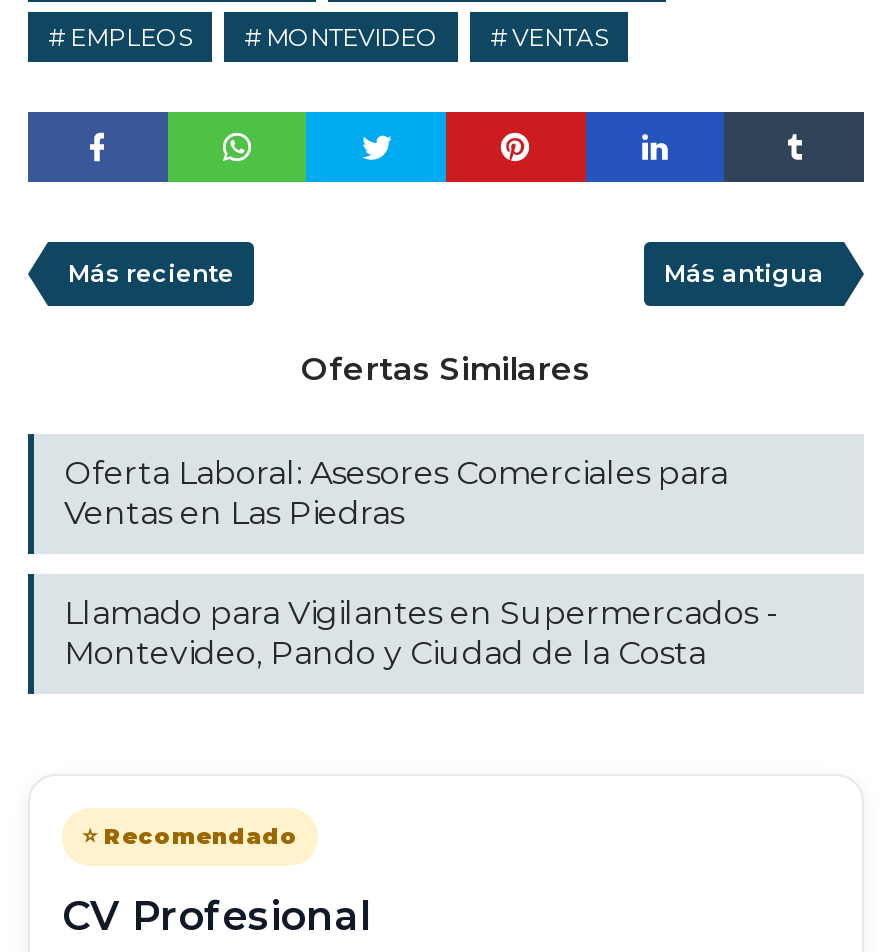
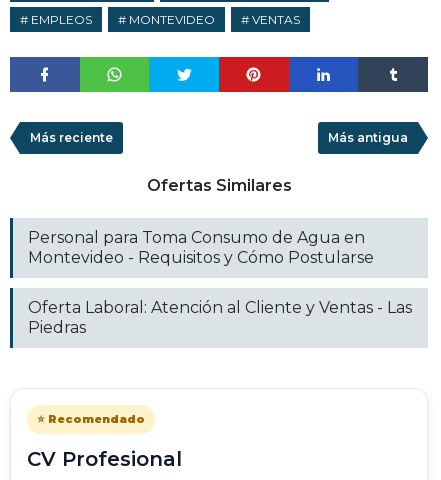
- Oferta Laboral: Asesores Comerciales para
- Ventas en Las Piedras
+ Personal para Toma Consumo de Agua en
+ Montevideo - Requisitos y Cómo Postularse

- Llamado para Vigilantes en Supermercados -
- Montevideo, Pando y Ciudad de la Costa
+ Oferta Laboral: Atención al Cliente y Ventas - Las
+ Piedras
